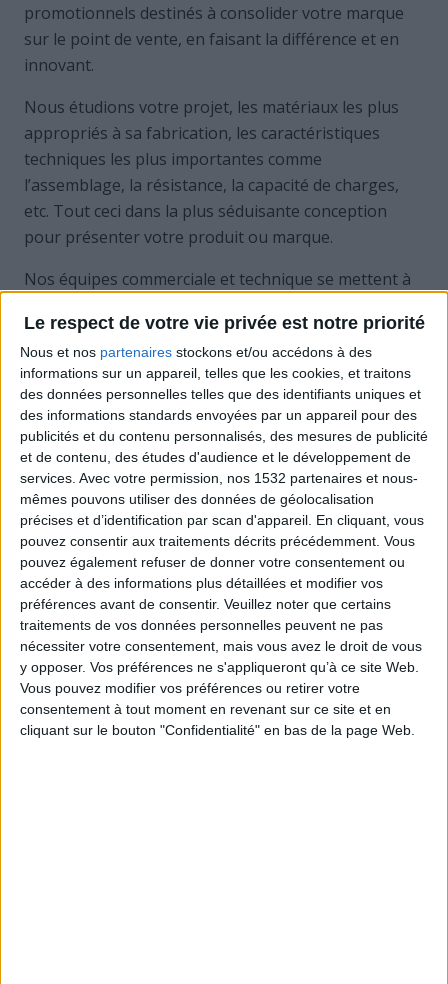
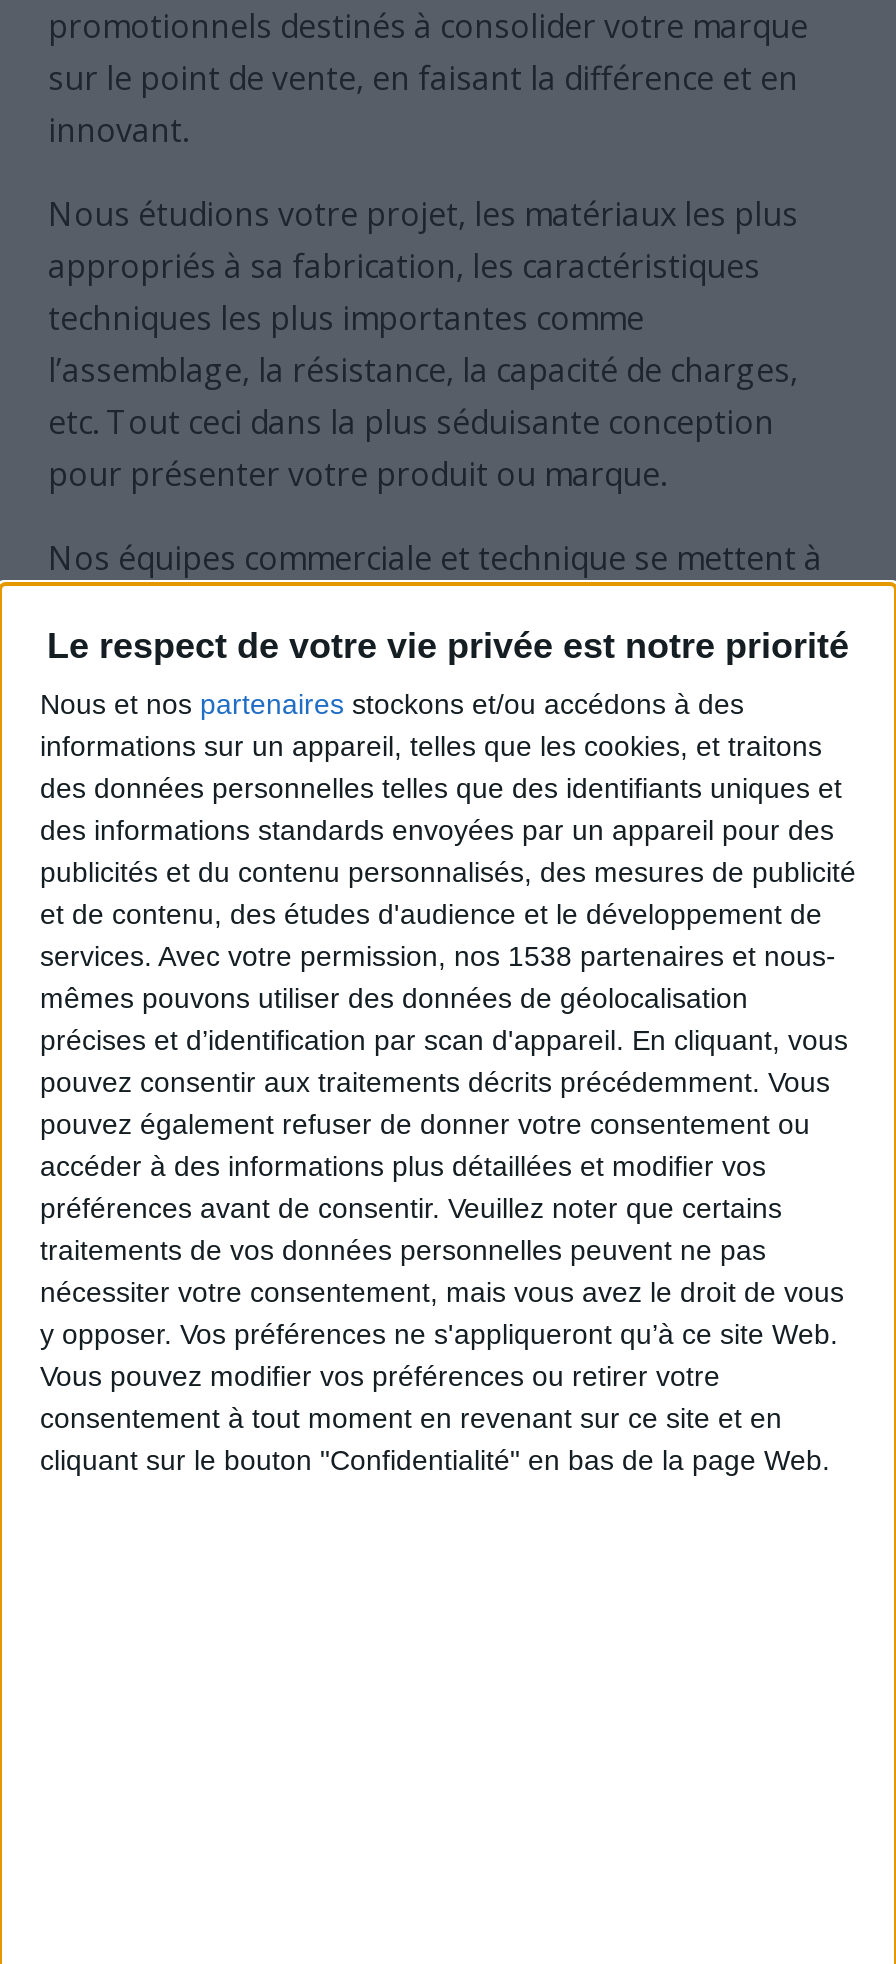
- services. Avec votre permission, nos 1532 partenaires et nous-
+ services. Avec votre permission, nos 1538 partenaires et nous-
